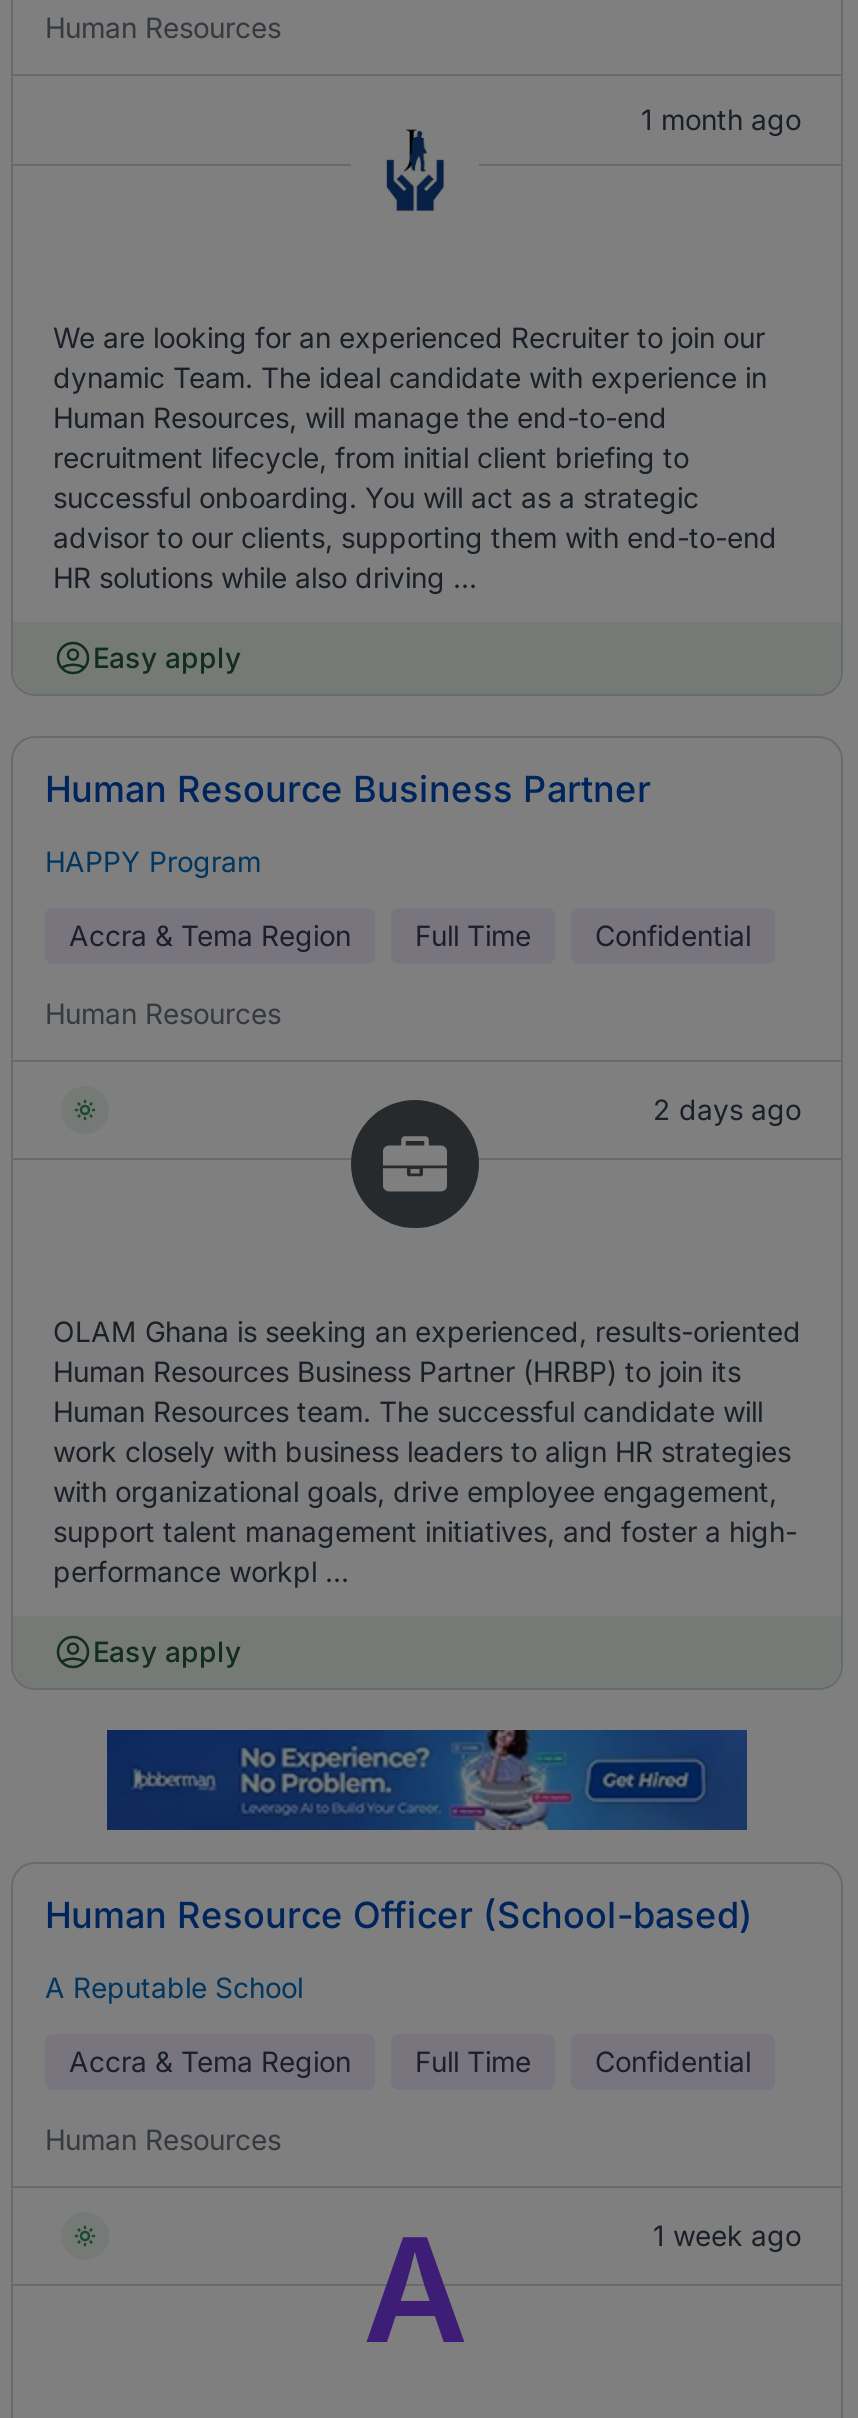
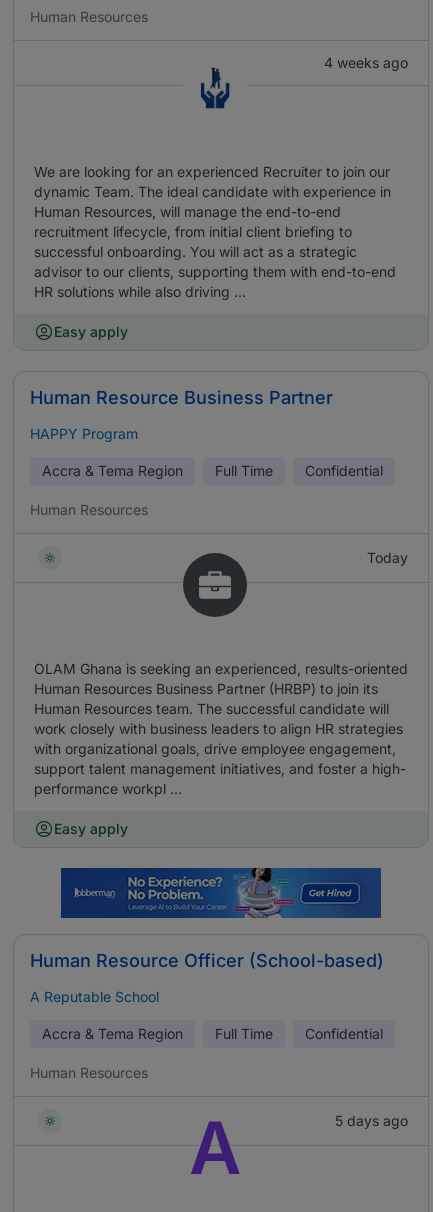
- 1 month ago
+ 4 weeks ago

- 2 days ago
+ Today

- 1 week ago
+ 5 days ago
